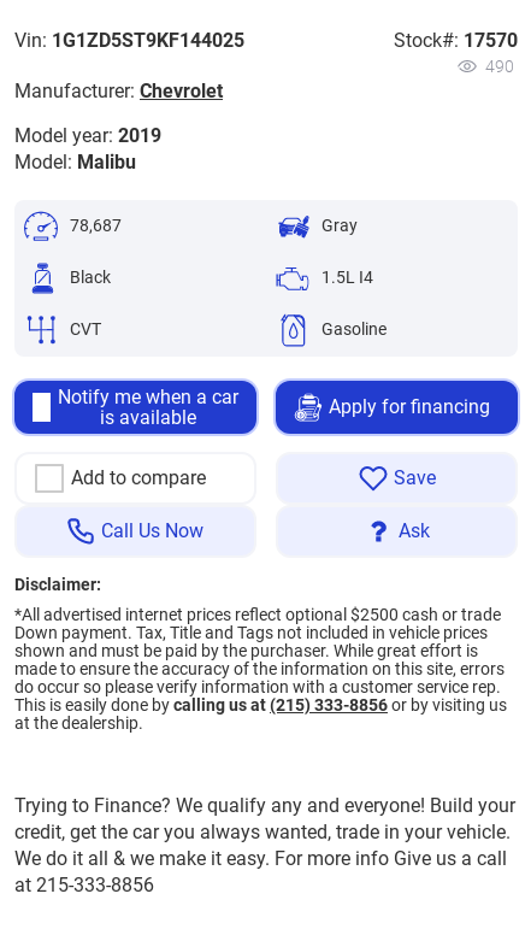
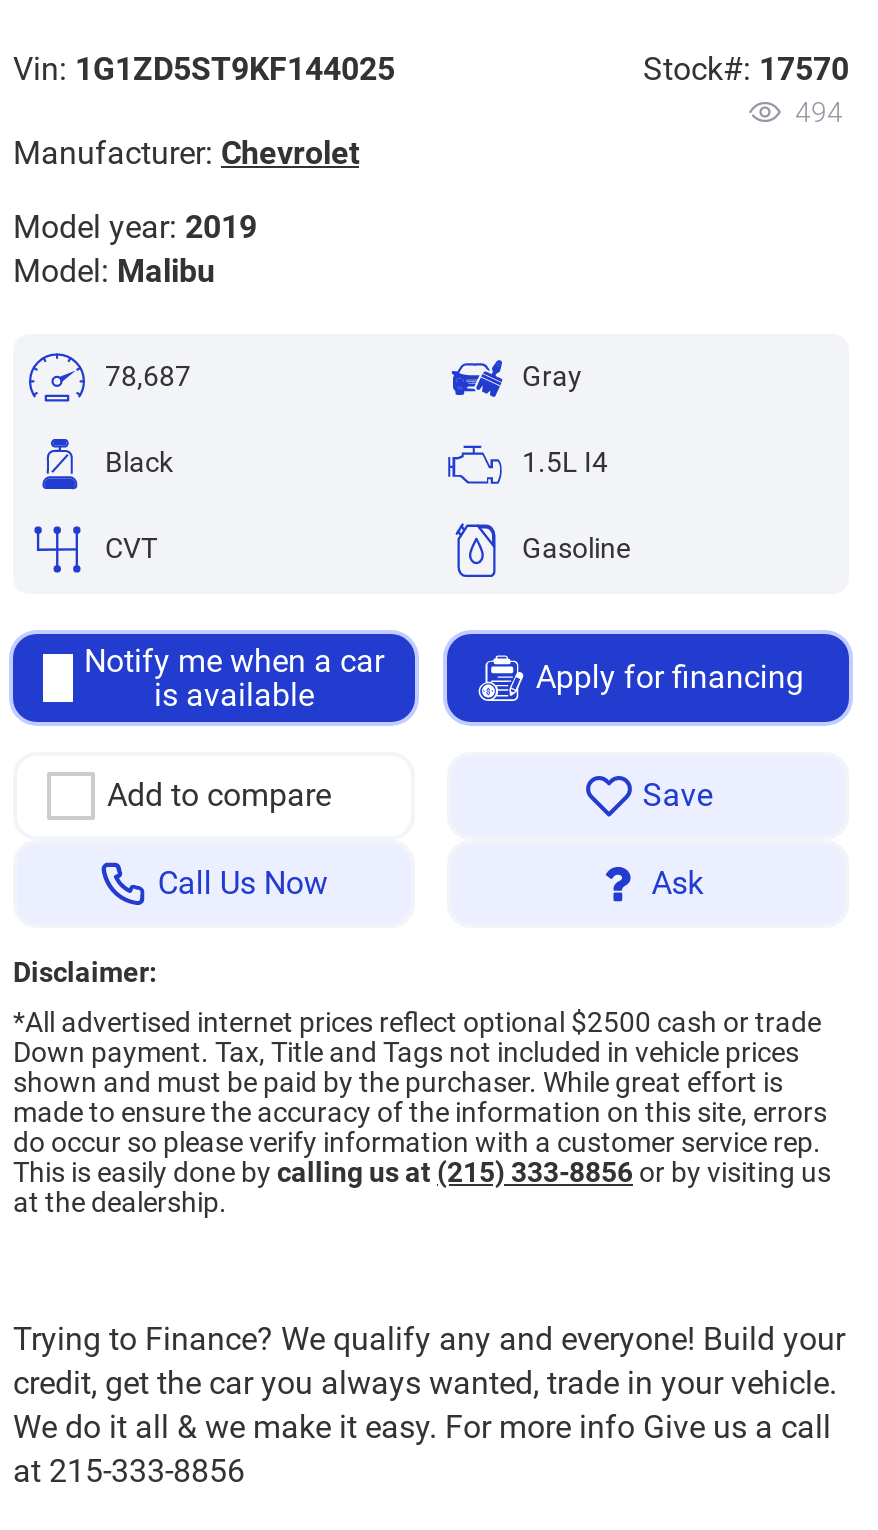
- 490
+ 494
